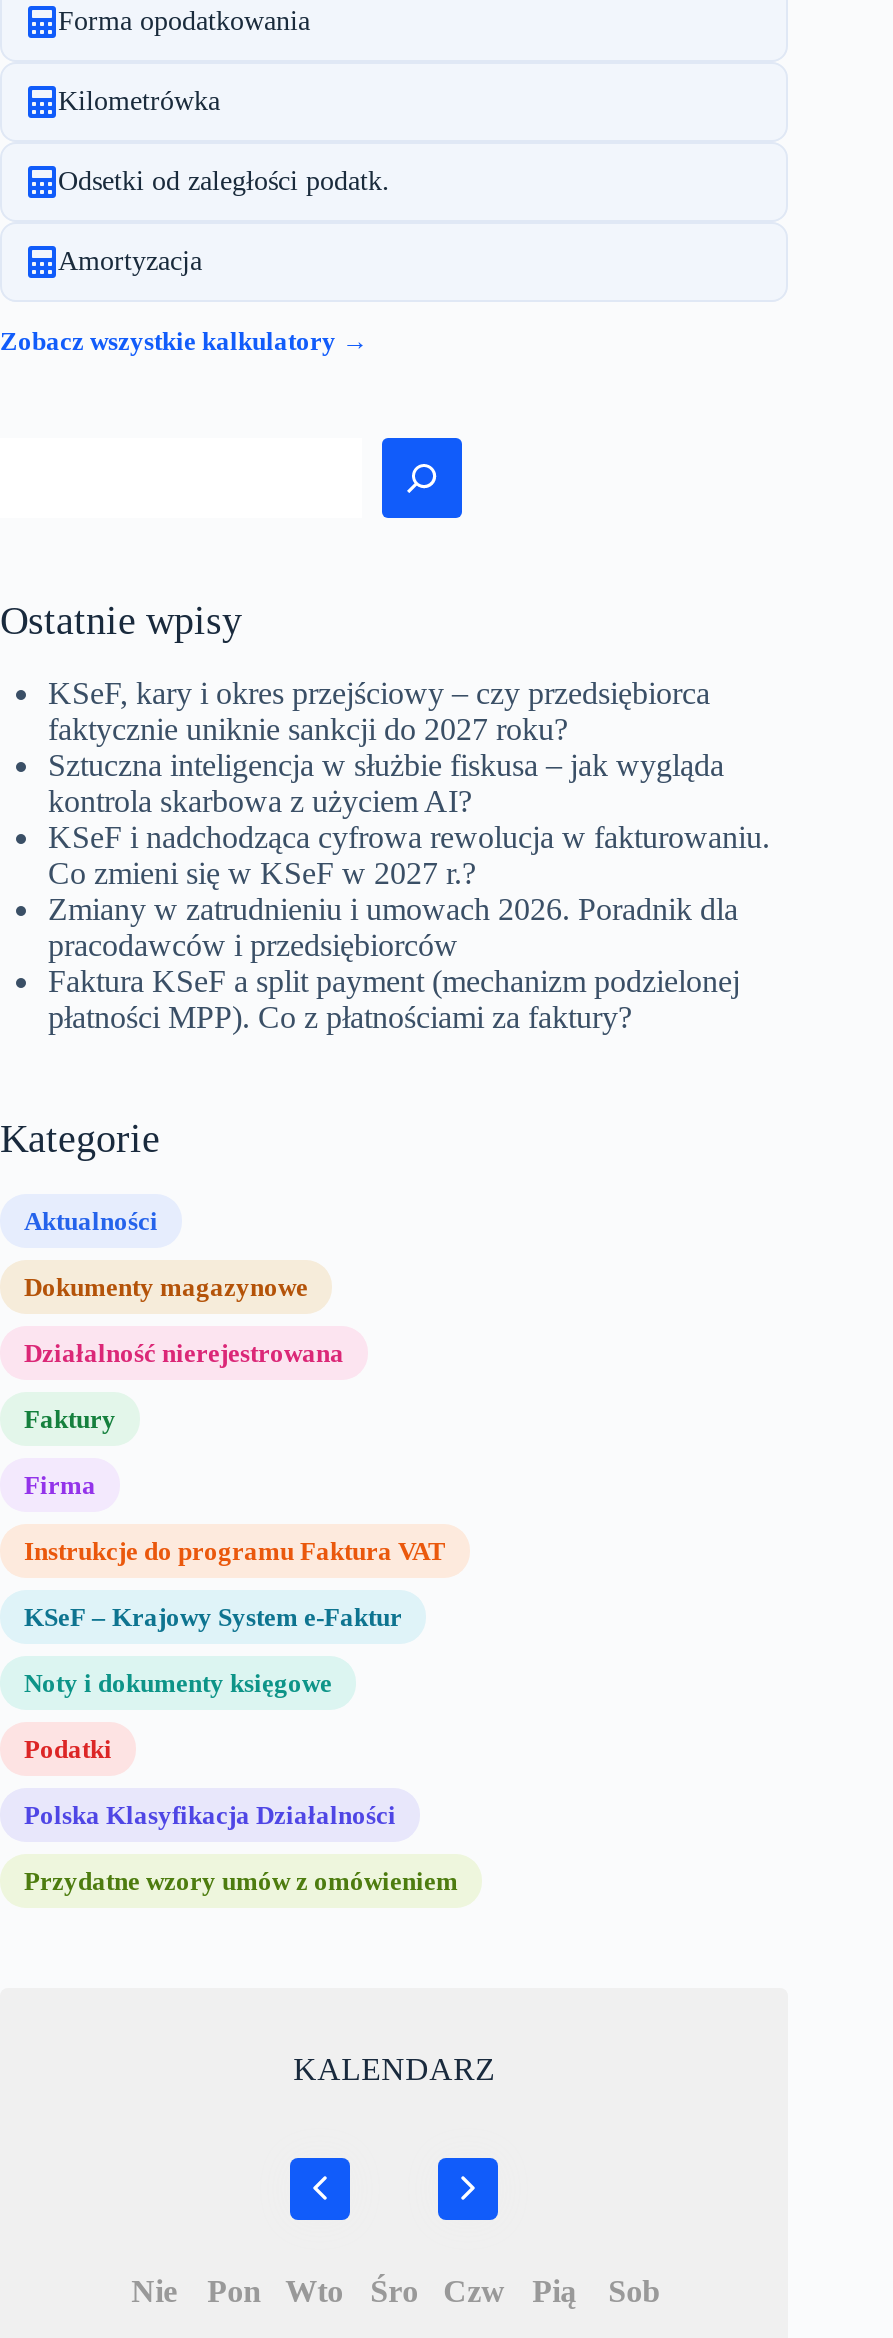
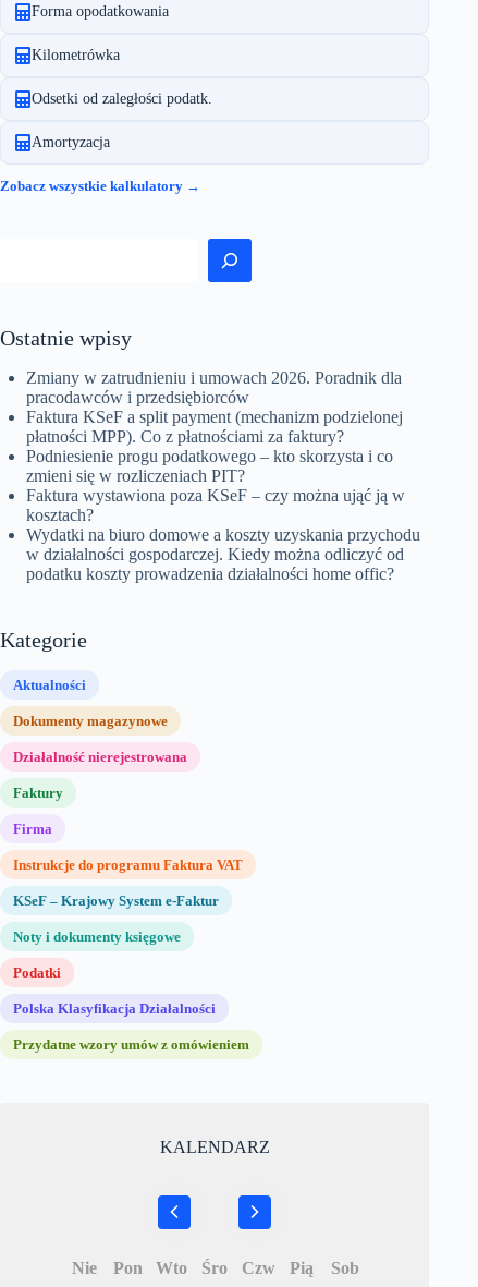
- KSeF, kary i okres przejściowy – czy przedsiębiorca
- faktycznie uniknie sankcji do 2027 roku?
- Sztuczna inteligencja w służbie fiskusa – jak wygląda
- kontrola skarbowa z użyciem AI?
- KSeF i nadchodząca cyfrowa rewolucja w fakturowaniu.
- Co zmieni się w KSeF w 2027 r.?

moved up: Zmiany w zatrudnieniu i umowach 2026. Poradnik dla | pracodawców i przedsiębiorców | Faktura KSeF a split payment (mechanizm podzielonej | płatności MPP). Co z płatnościami za faktury?

+ Podniesienie progu podatkowego – kto skorzysta i co
+ zmieni się w rozliczeniach PIT?
+ Faktura wystawiona poza KSeF – czy można ująć ją w
+ kosztach?
+ Wydatki na biuro domowe a koszty uzyskania przychodu
+ w działalności gospodarczej. Kiedy można odliczyć od
+ podatku koszty prowadzenia działalności home offic?
